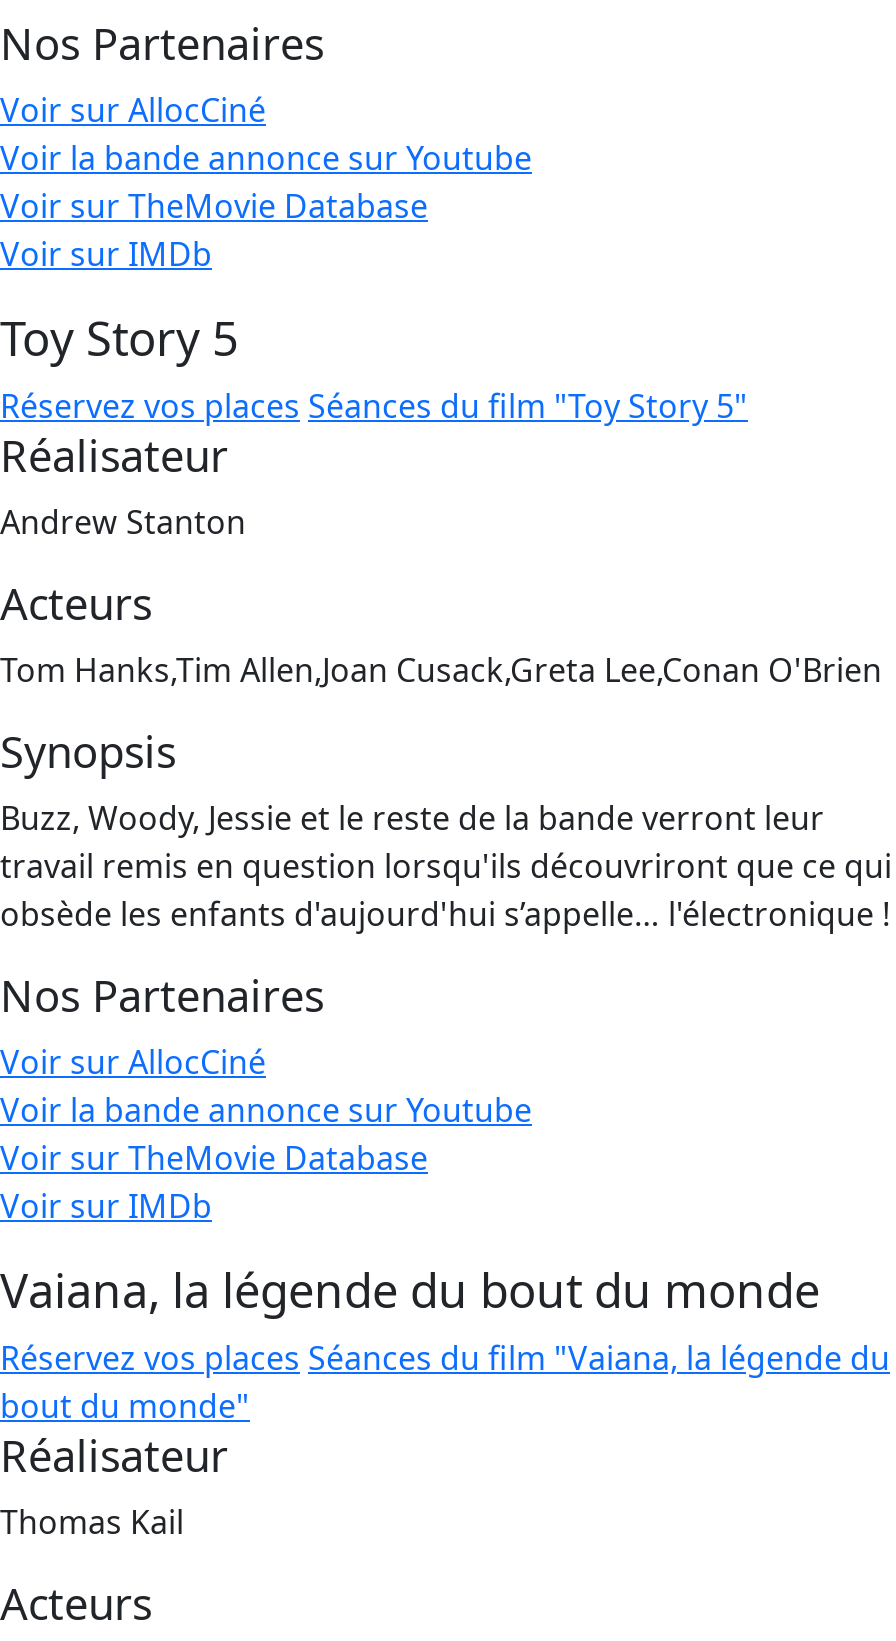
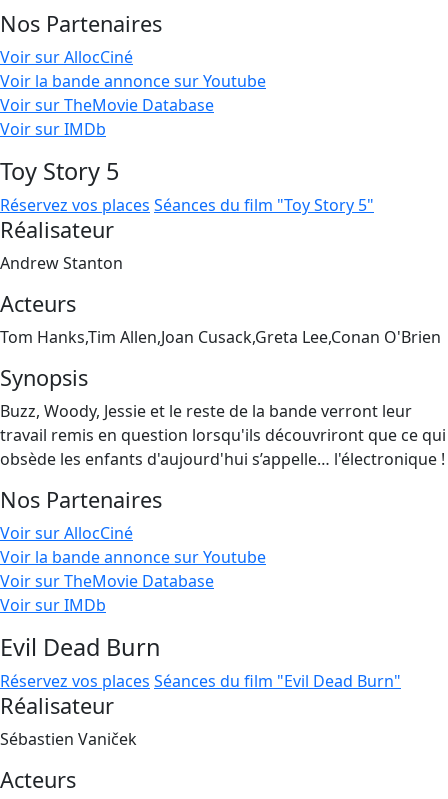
- Vaiana, la légende du bout du monde
- Réservez vos places Séances du film "Vaiana, la légende du
- bout du monde"
+ Evil Dead Burn
+ Réservez vos places Séances du film "Evil Dead Burn"

- Thomas Kail
+ Sébastien Vaniček
